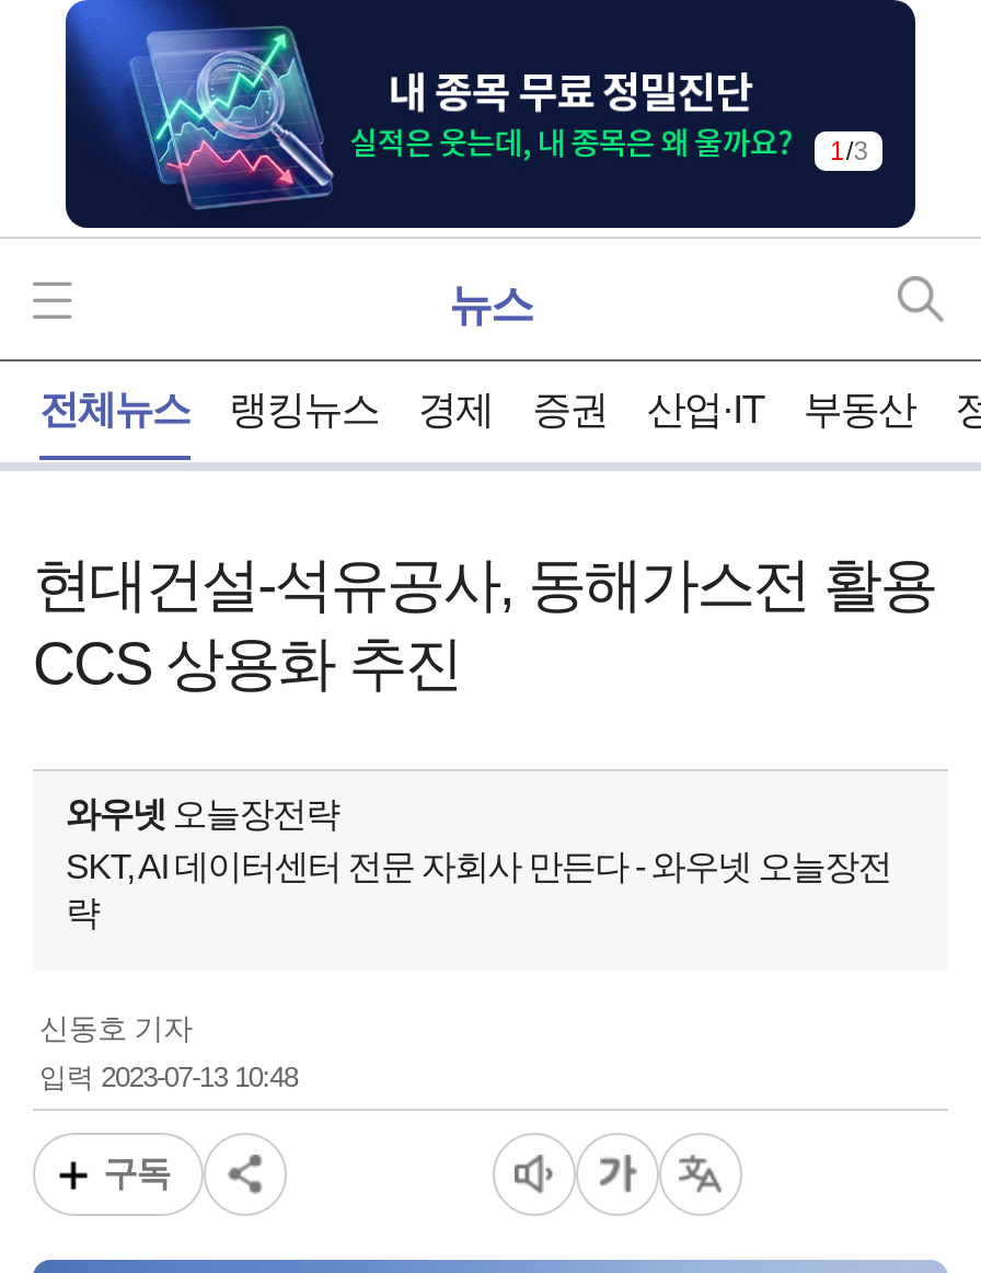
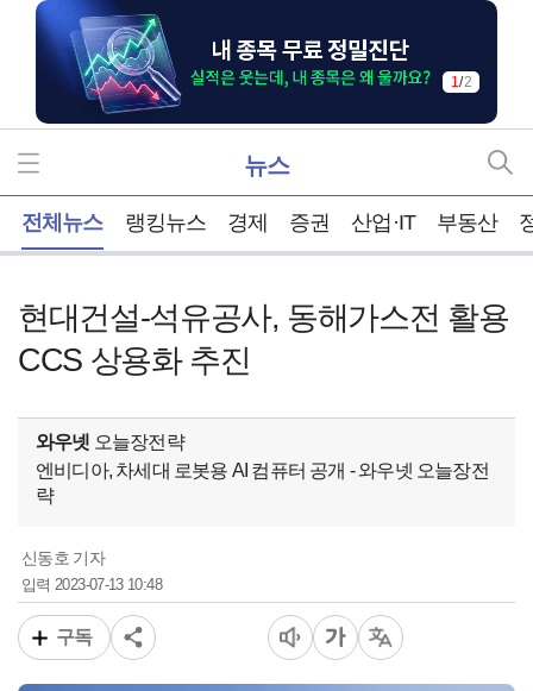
- 1/3
+ 1/2

- SKT, AI 데이터센터 전문 자회사 만든다 - 와우넷 오늘장전
+ 엔비디아, 차세대 로봇용 AI 컴퓨터 공개 - 와우넷 오늘장전
